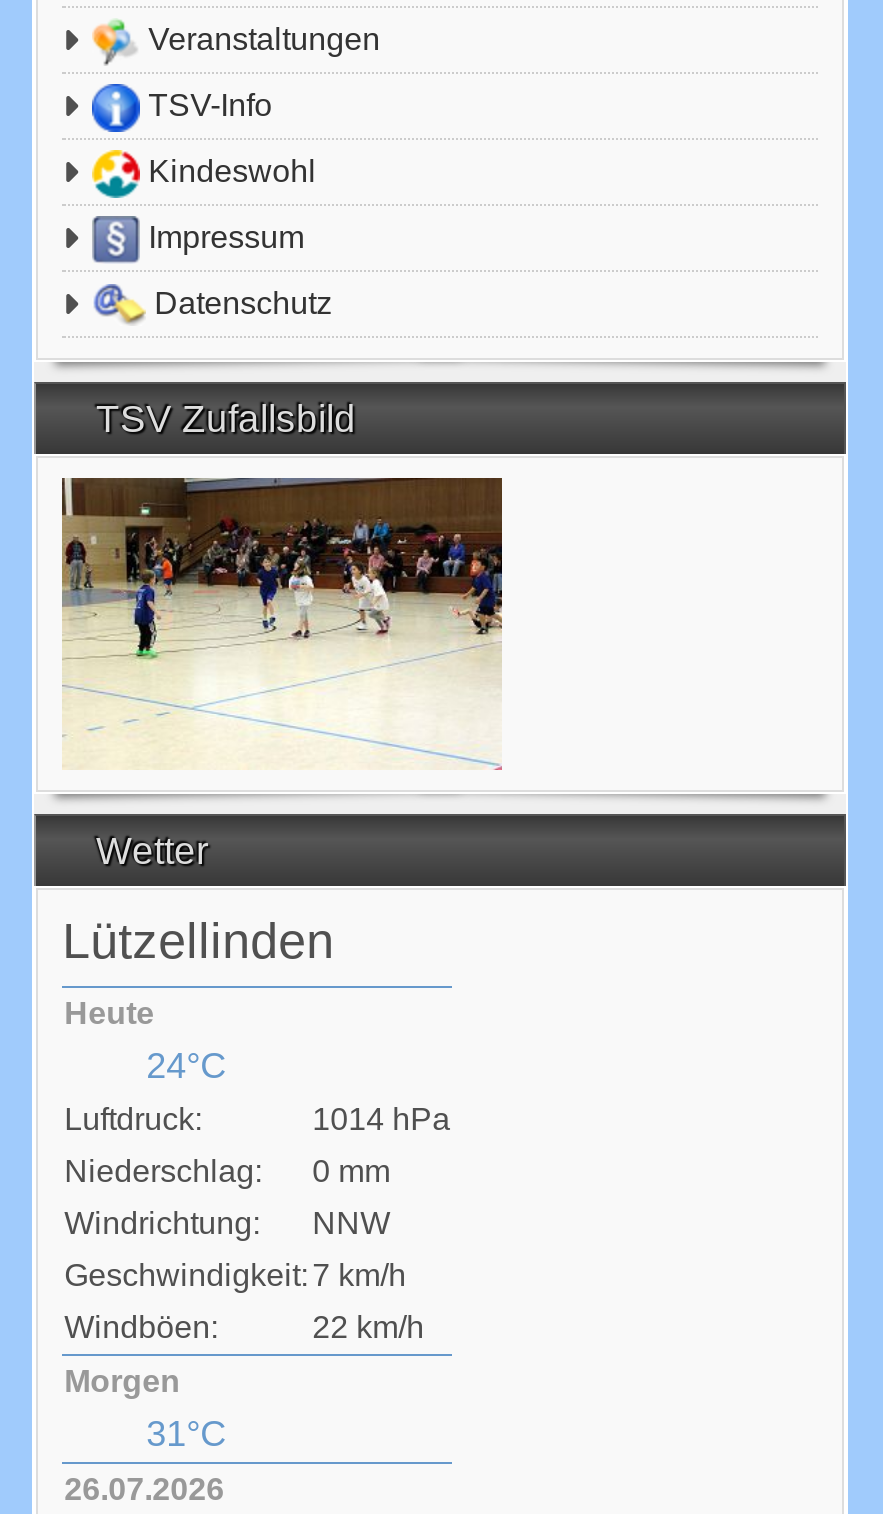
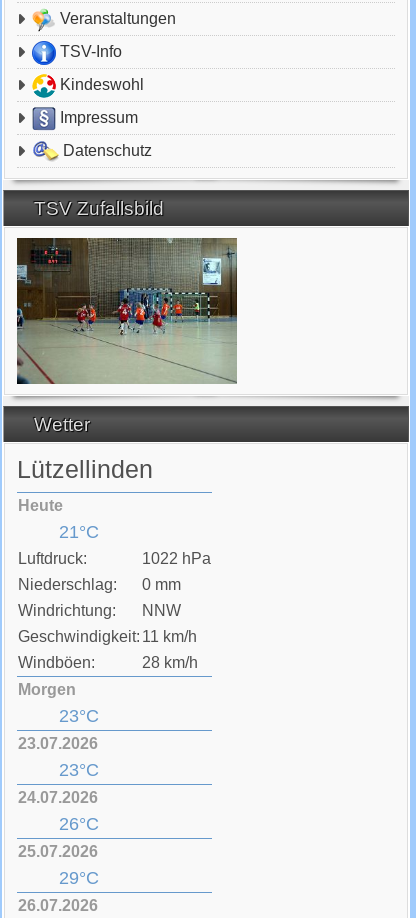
- [image]
+ [image]

- 24°C
+ 21°C

- 1014 hPa
+ 1022 hPa

- Geschwindigkeit: 7 km/h
+ Geschwindigkeit: 11 km/h

- 22 km/h
+ 28 km/h

- 31°C
+ 23°C
+ 23.07.2026
+ 23°C
+ 24.07.2026
+ 26°C
+ 25.07.2026
+ 29°C
